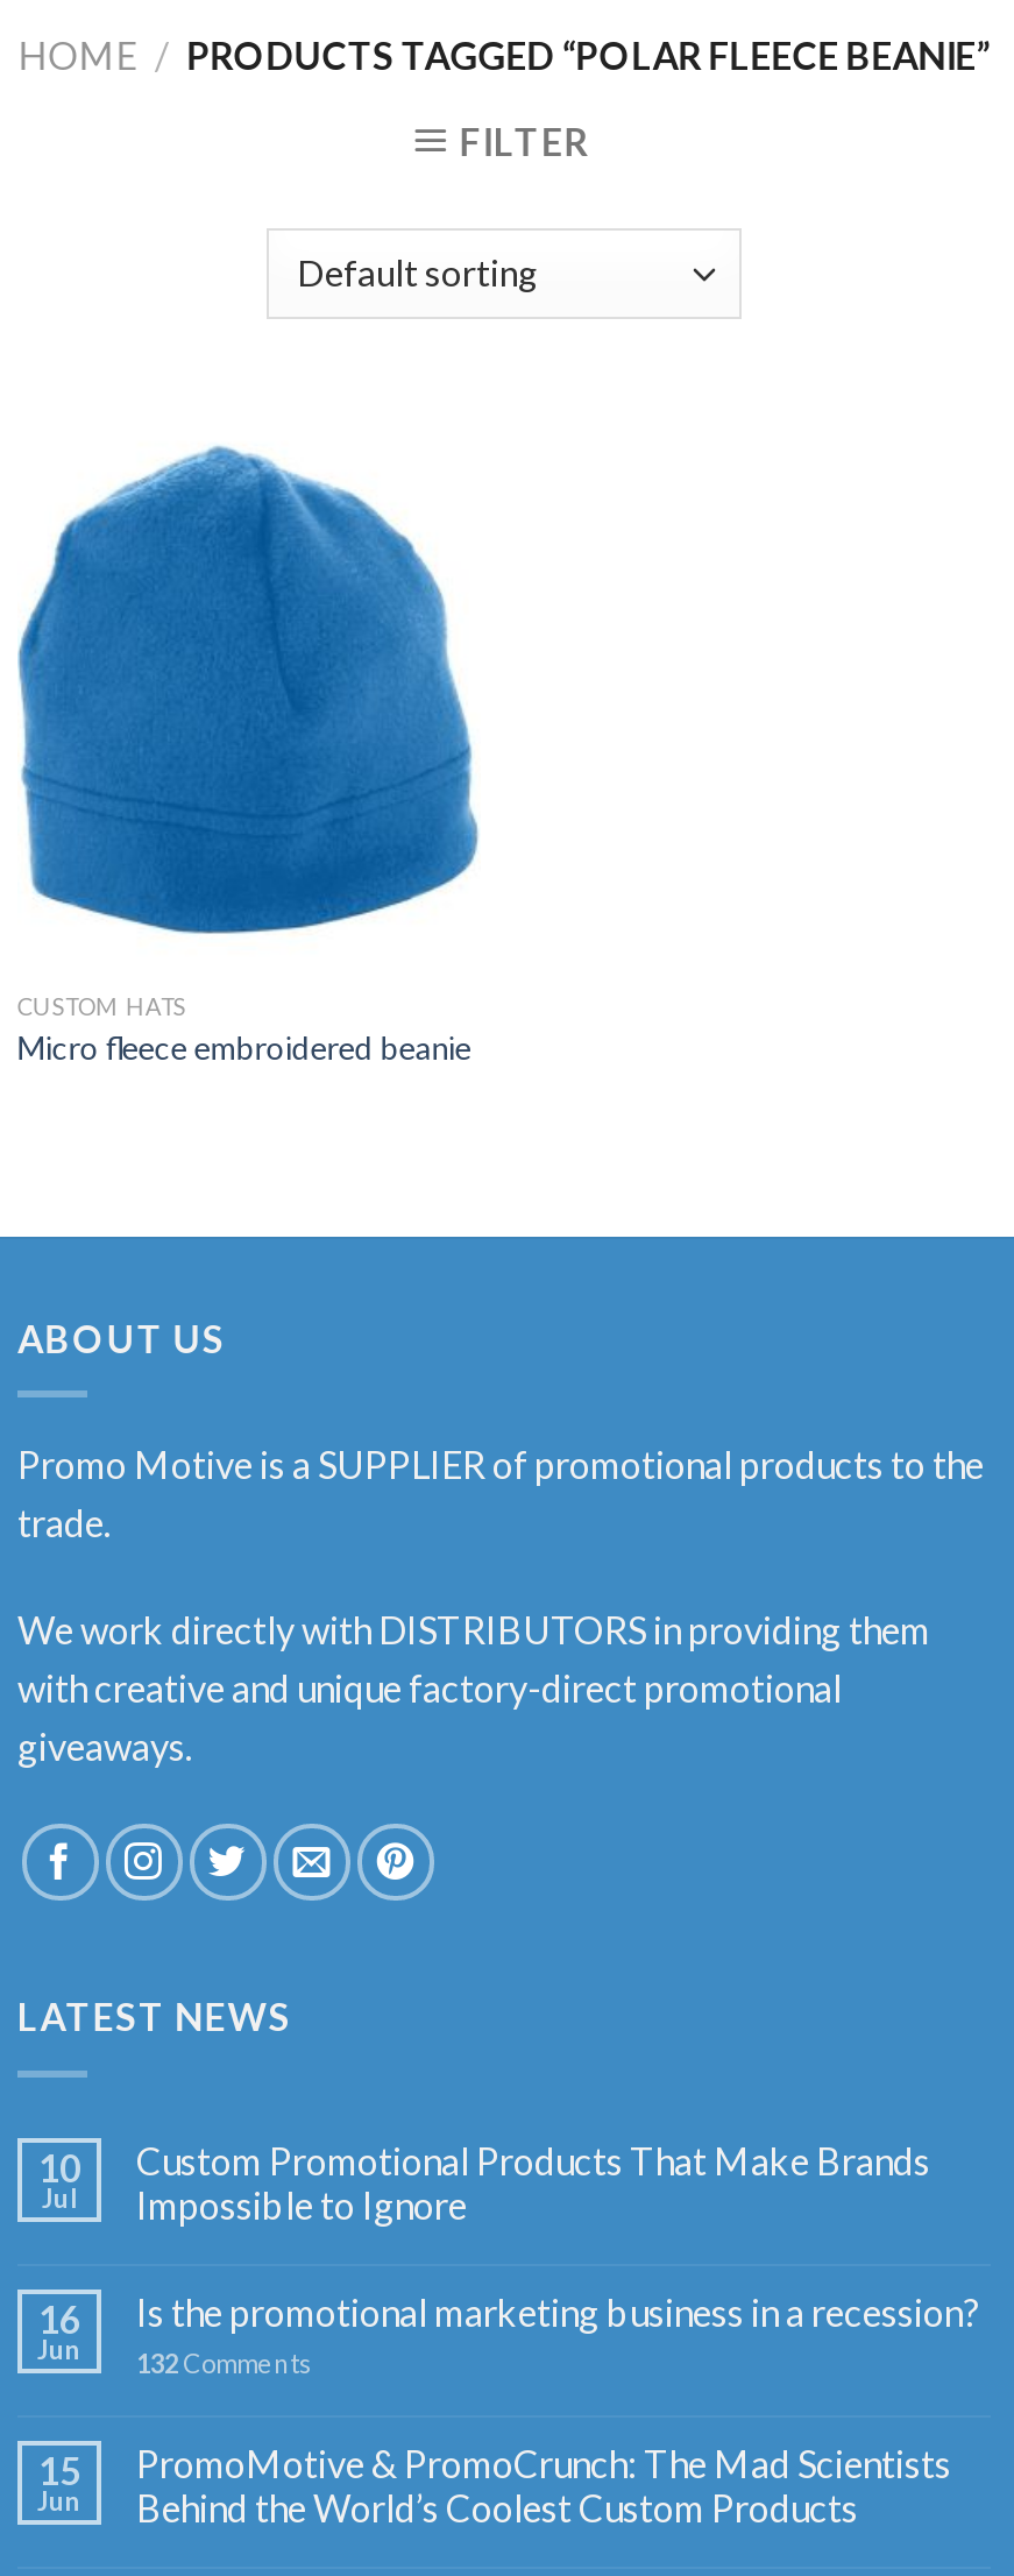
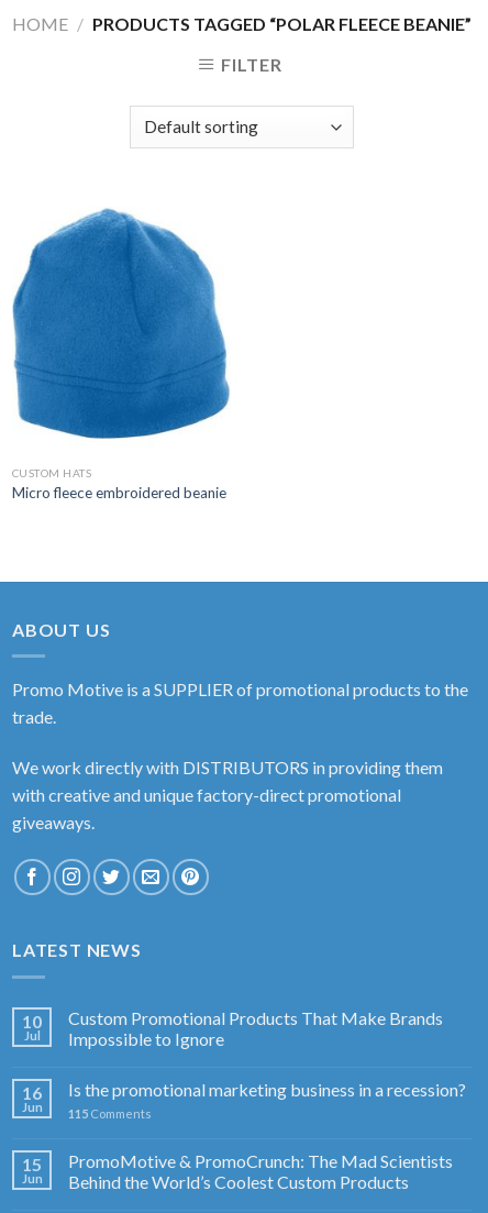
- Jun 132 Comments
+ Jun 115 Comments
